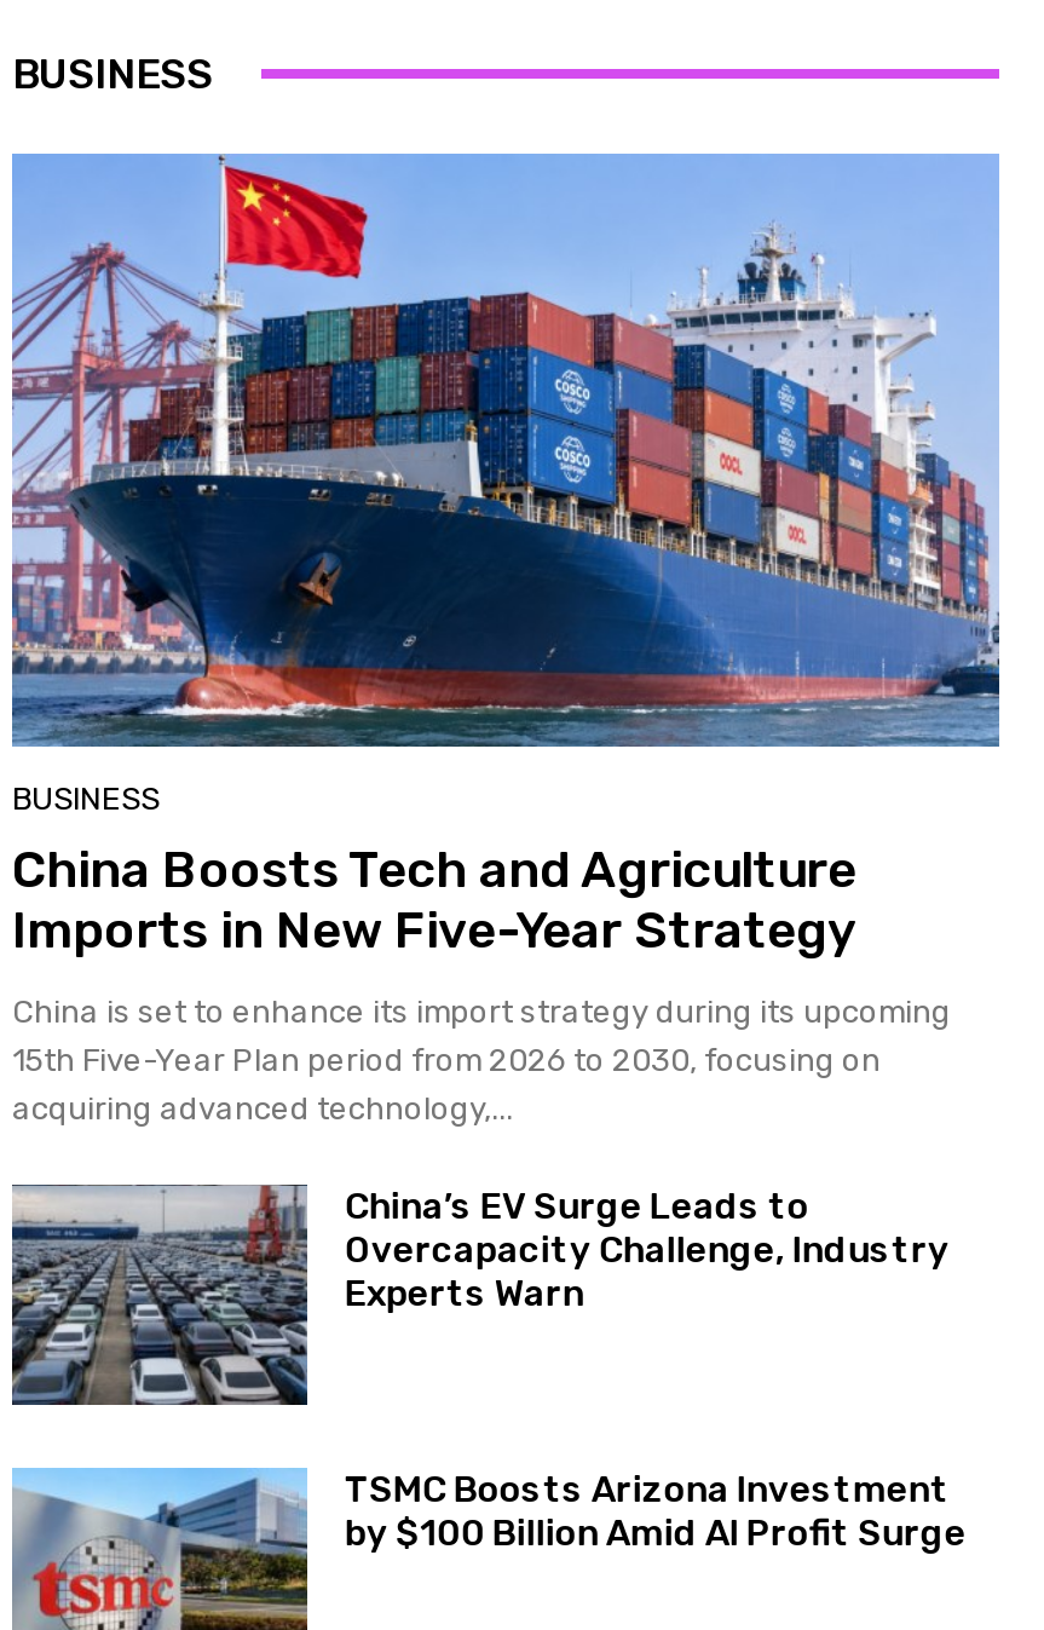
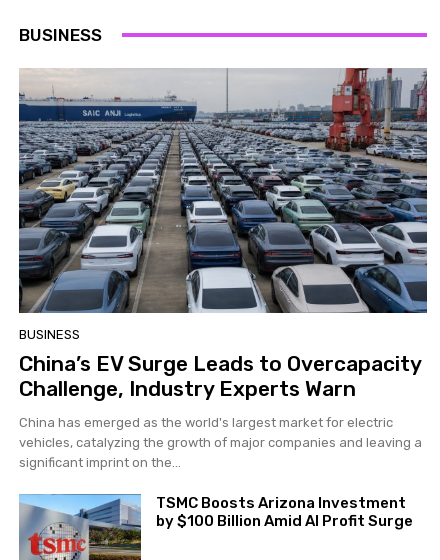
- [image]
- China Boosts Tech and Agriculture
- Imports in New Five-Year Strategy
- China is set to enhance its import strategy during its upcoming
- 15th Five-Year Plan period from 2026 to 2030, focusing on
- acquiring advanced technology,...
- China’s EV Surge Leads to
- Overcapacity Challenge, Industry
- Experts Warn
+ [image]
+ China’s EV Surge Leads to Overcapacity
+ Challenge, Industry Experts Warn
+ China has emerged as the world's largest market for electric
+ vehicles, catalyzing the growth of major companies and leaving a
+ significant imprint on the...
